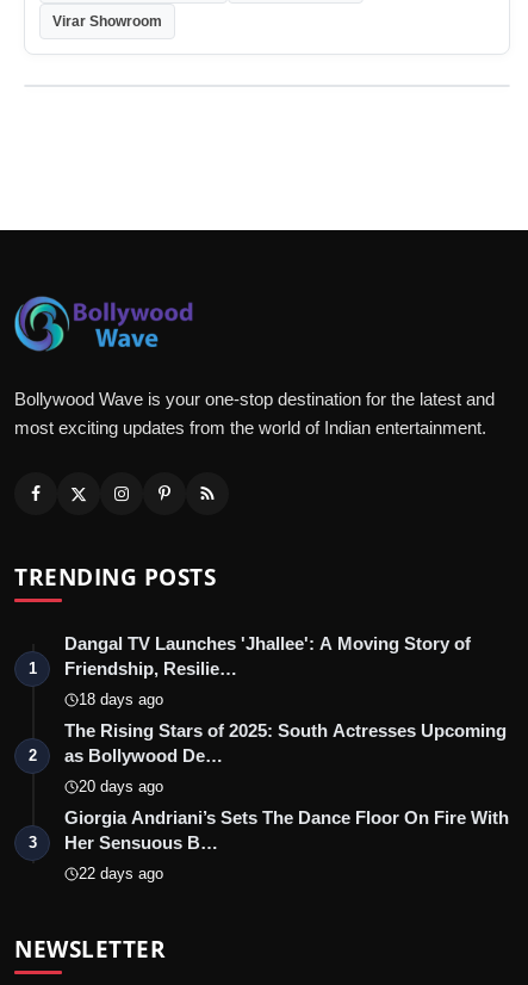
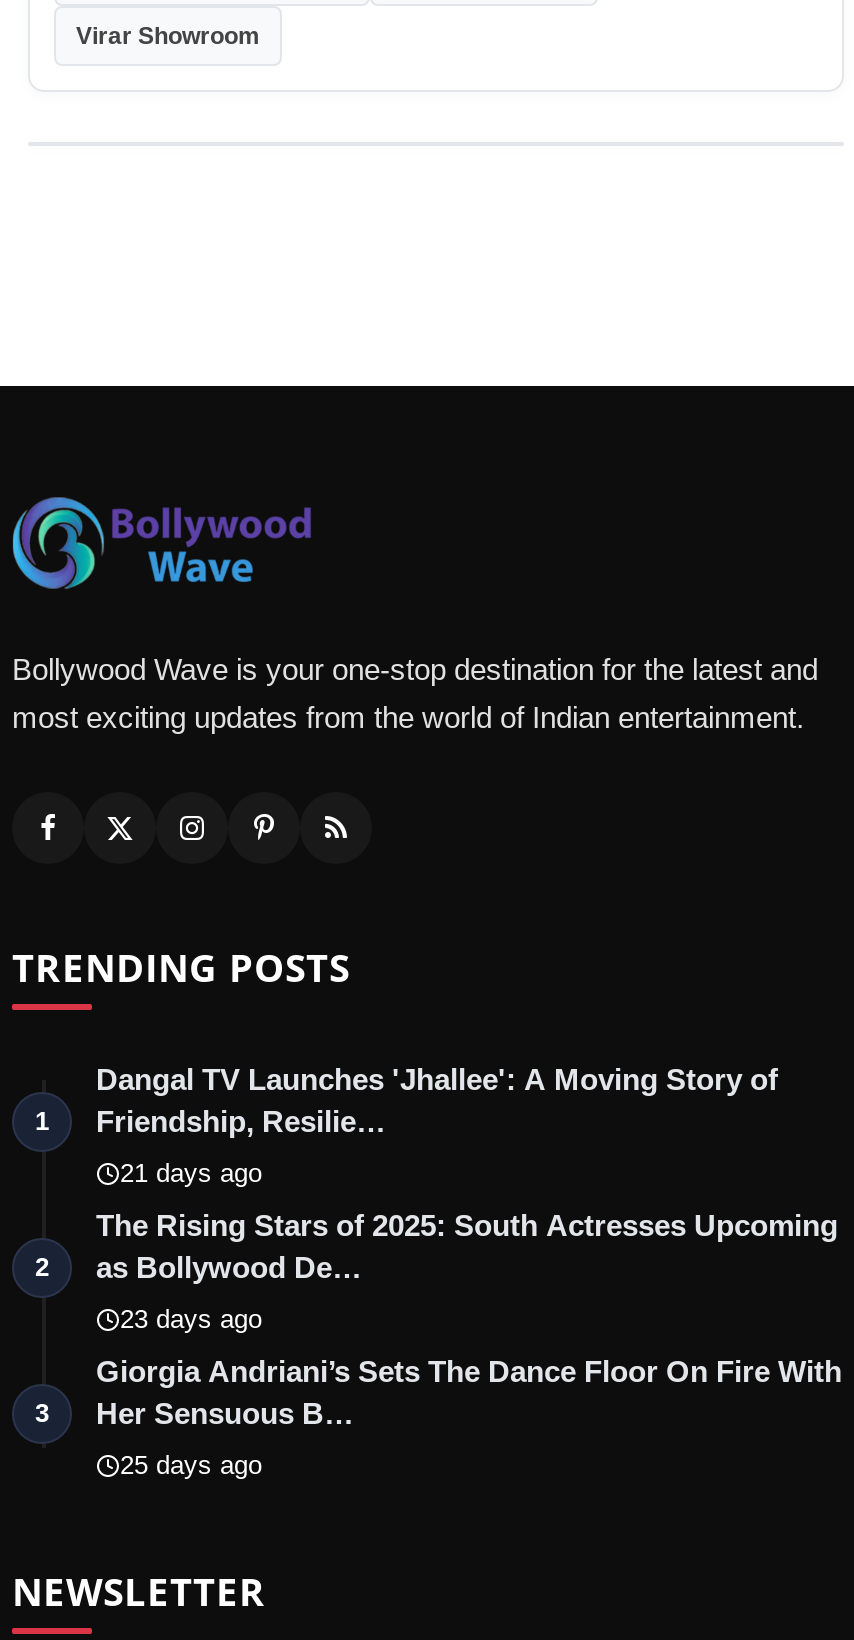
- 18 days ago
+ 21 days ago

- 20 days ago
+ 23 days ago

- 22 days ago
+ 25 days ago
